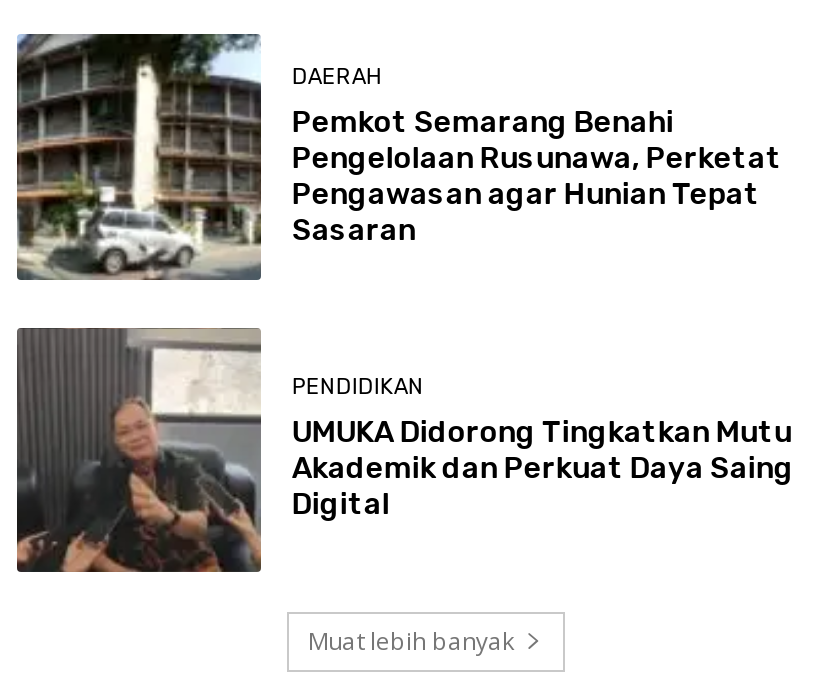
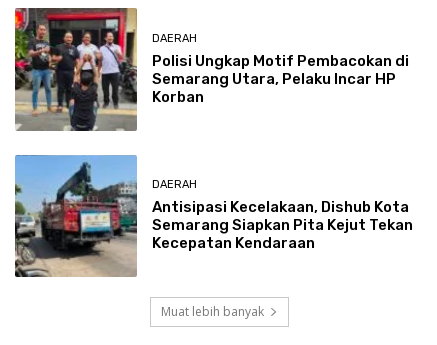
- [image]
- Pemkot Semarang Benahi
- Pengelolaan Rusunawa, Perketat
- Pengawasan agar Hunian Tepat
- Sasaran
+ [image]
+ Polisi Ungkap Motif Pembacokan di
+ Semarang Utara, Pelaku Incar HP
+ Korban

- [image]
- PENDIDIKAN
- UMUKA Didorong Tingkatkan Mutu
- Akademik dan Perkuat Daya Saing
- Digital
+ [image]
+ DAERAH
+ Antisipasi Kecelakaan, Dishub Kota
+ Semarang Siapkan Pita Kejut Tekan
+ Kecepatan Kendaraan
